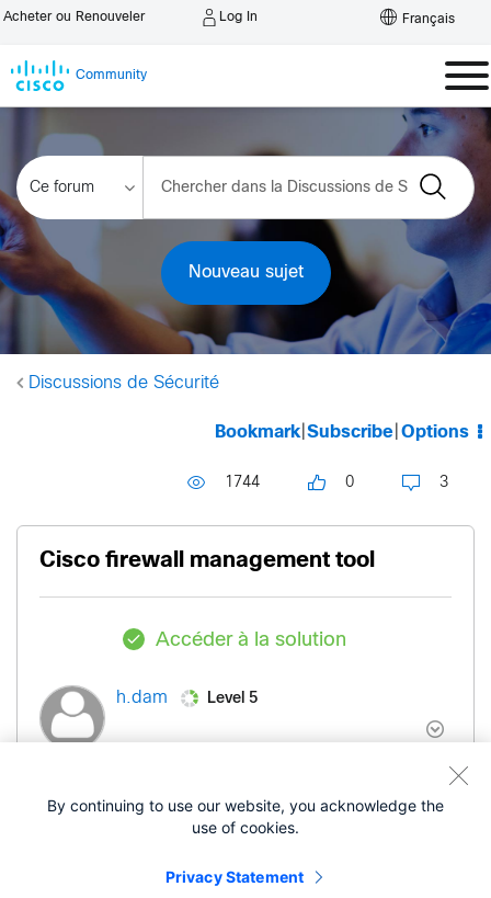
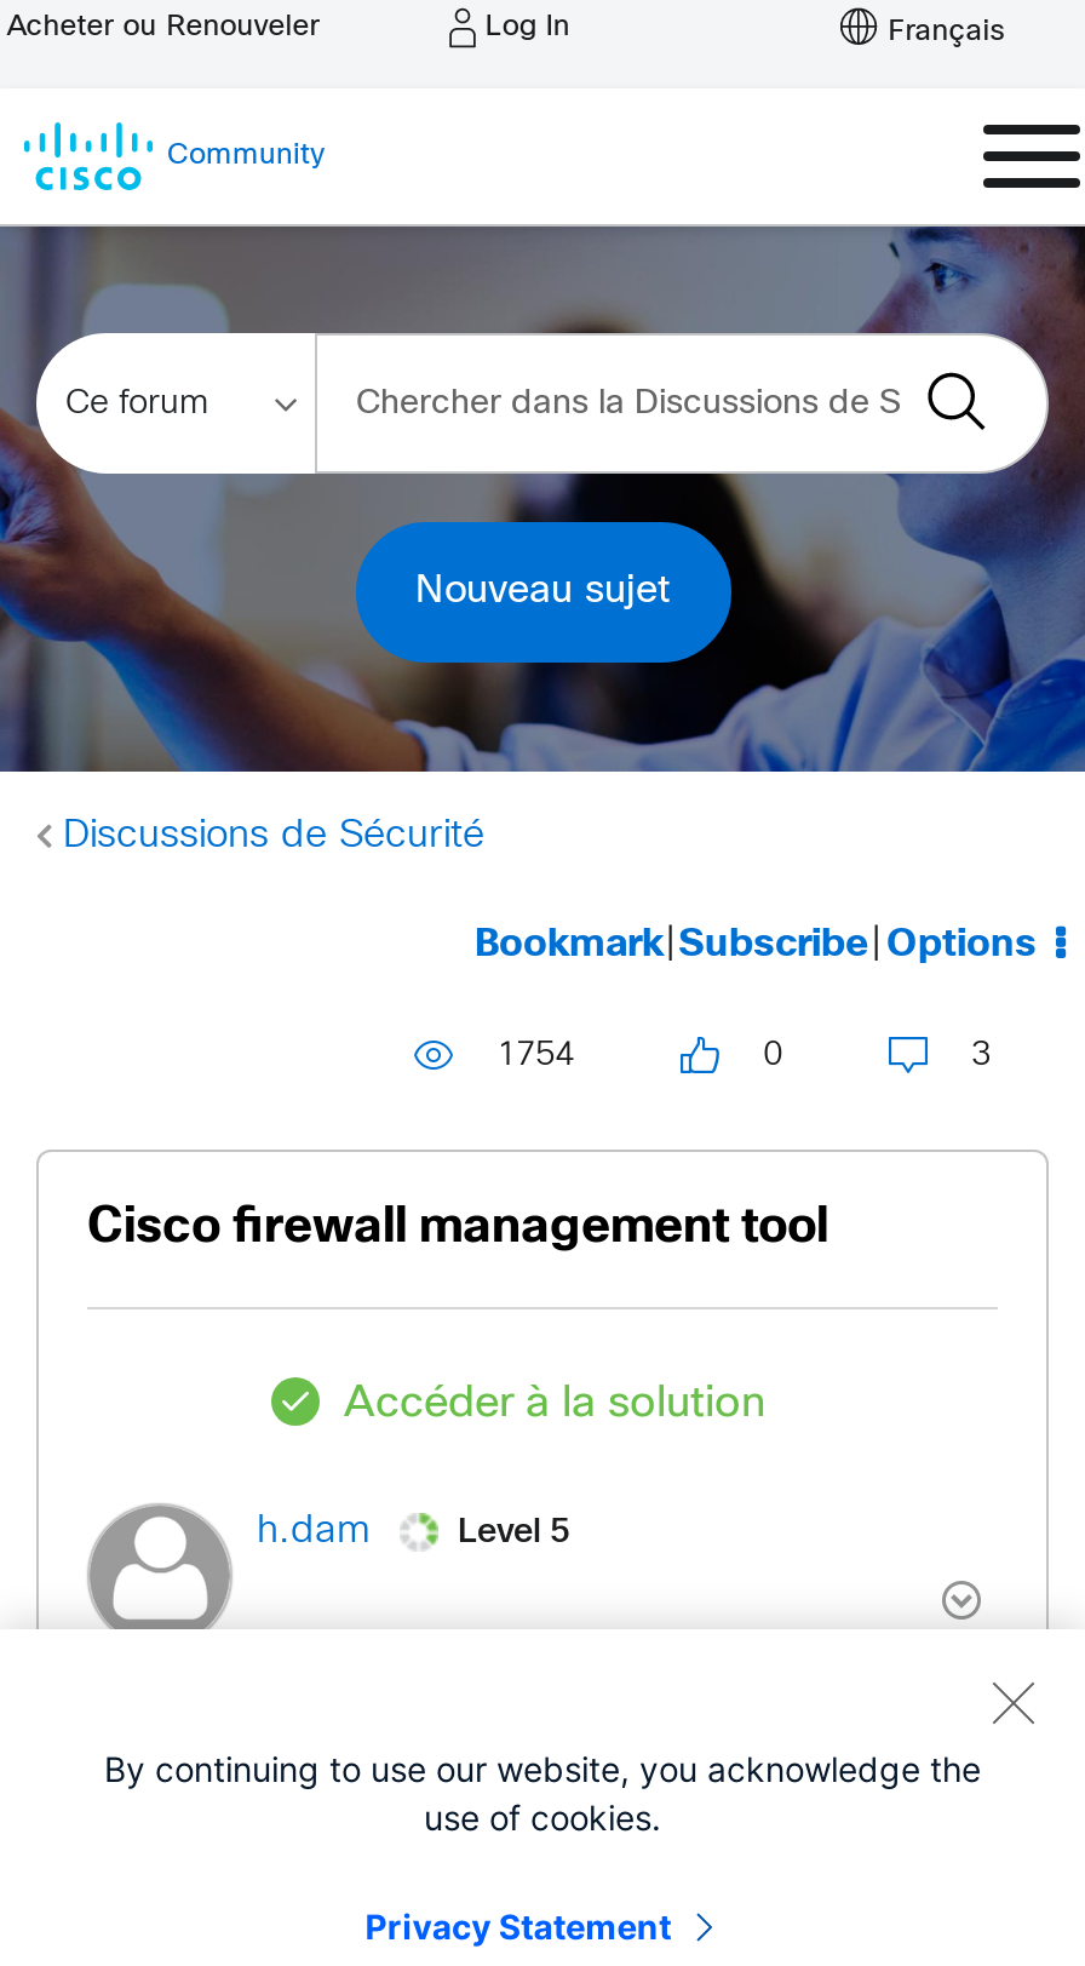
- 1744
+ 1754
